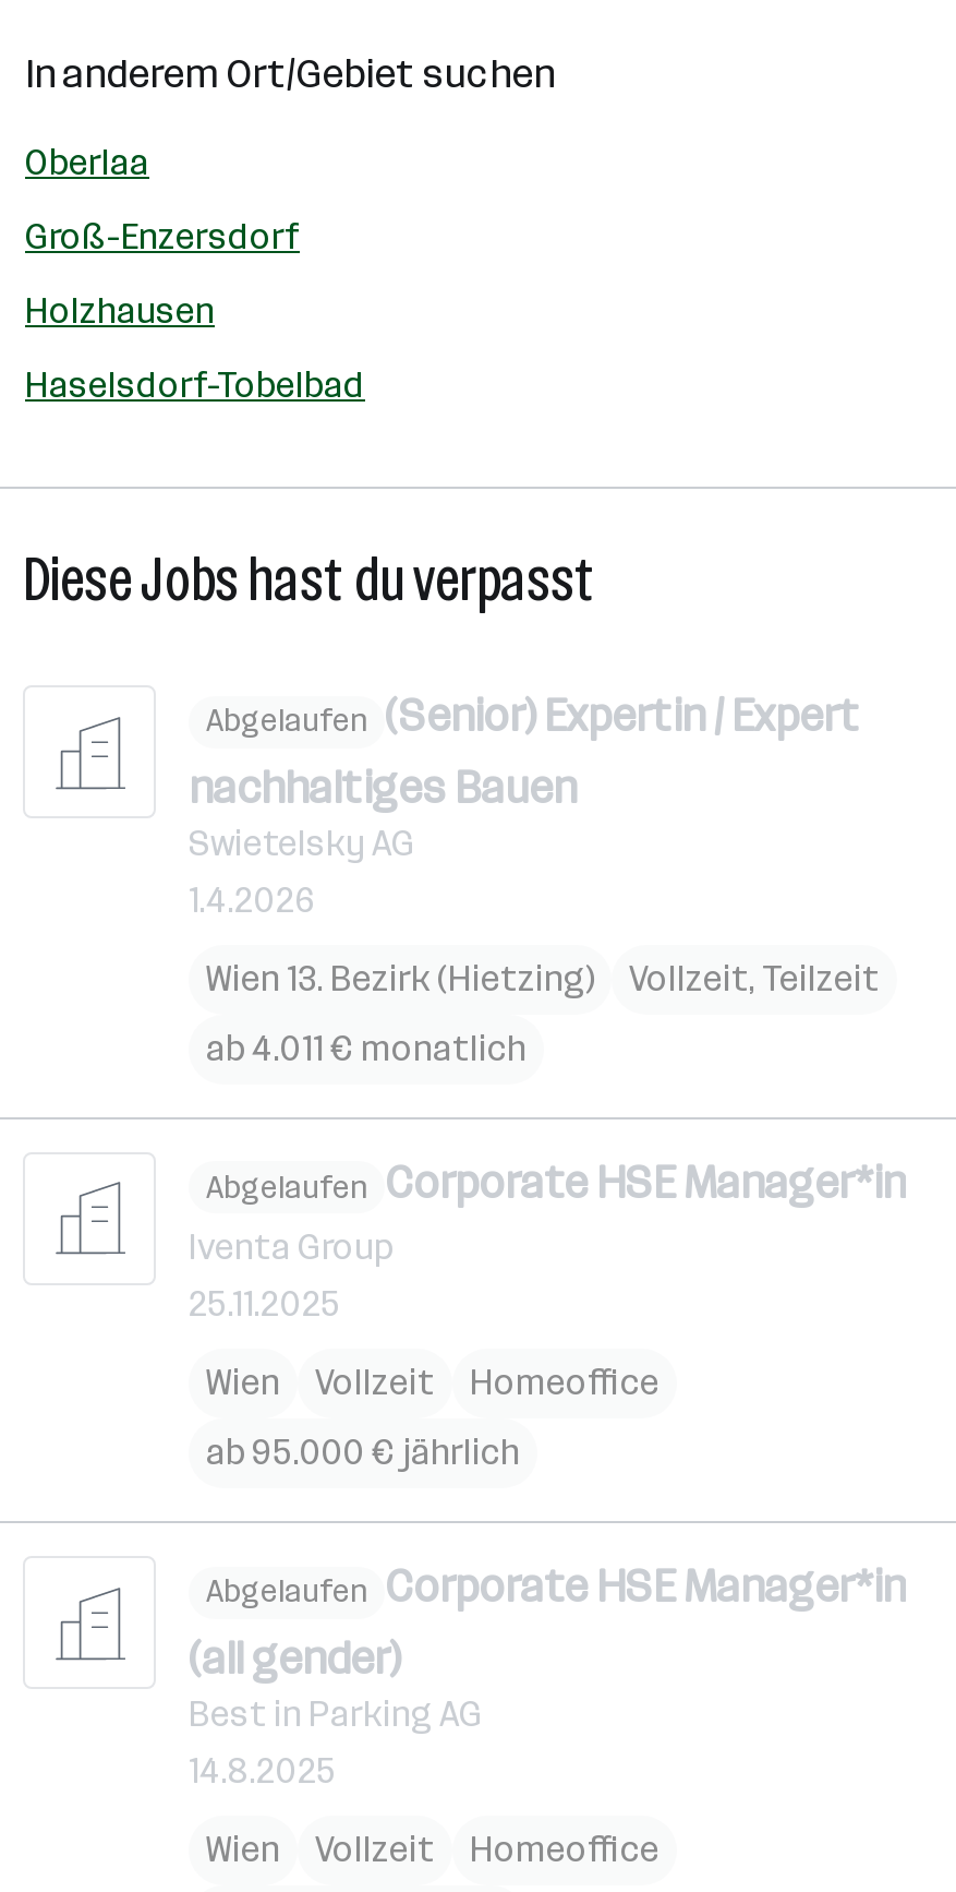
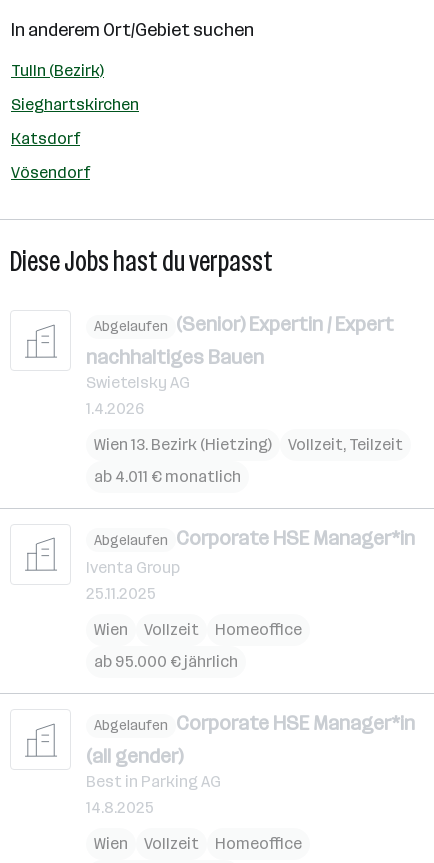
- Oberlaa
+ Tulln (Bezirk)

- Groß-Enzersdorf
+ Sieghartskirchen

- Holzhausen
+ Katsdorf

- Haselsdorf-Tobelbad
+ Vösendorf
